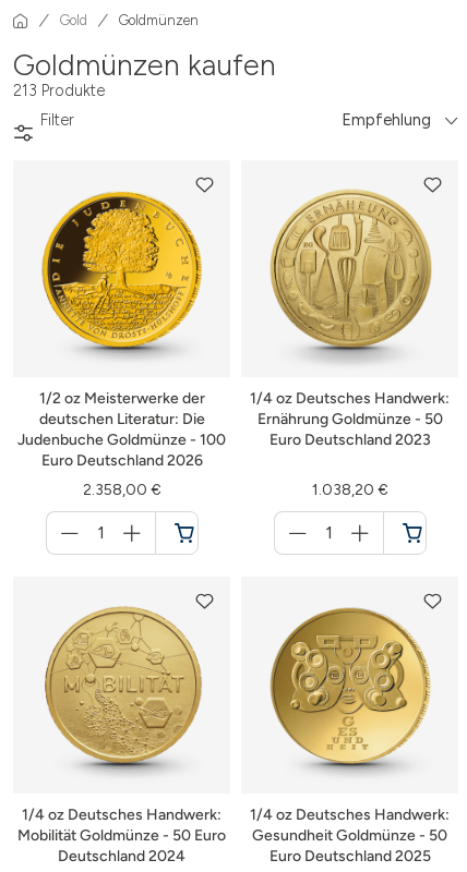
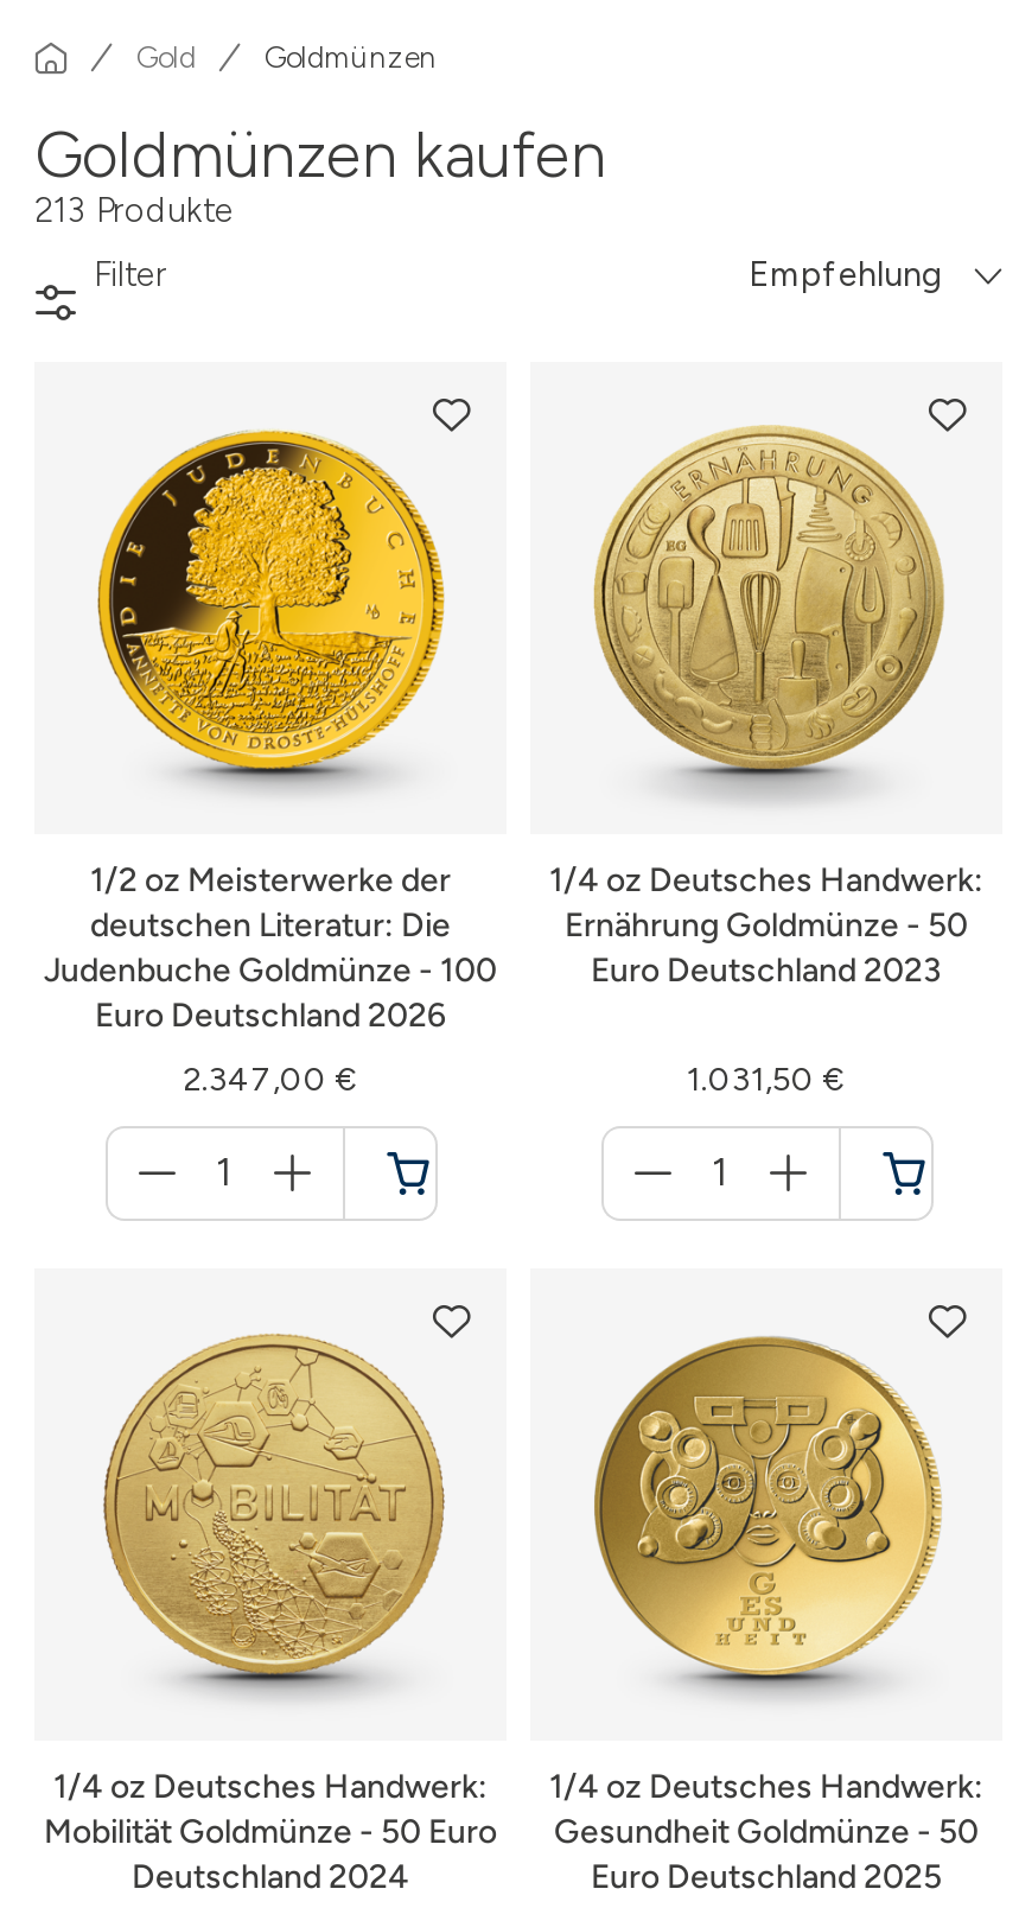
- 2.358,00 €
+ 2.347,00 €

- 1.038,20 €
+ 1.031,50 €
